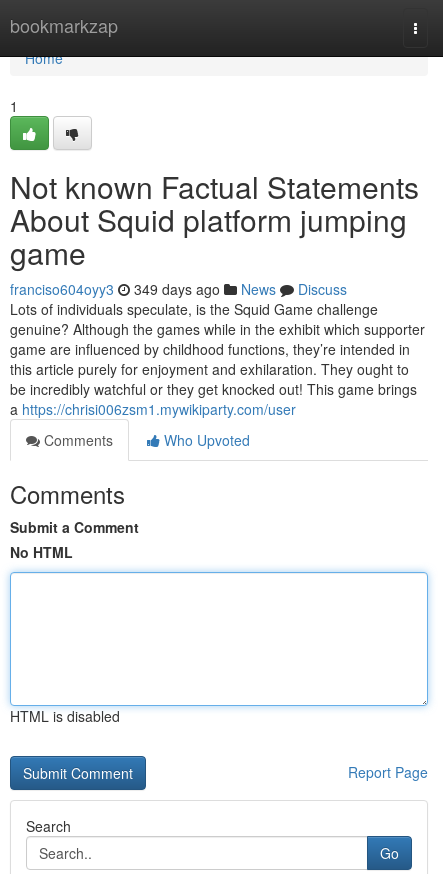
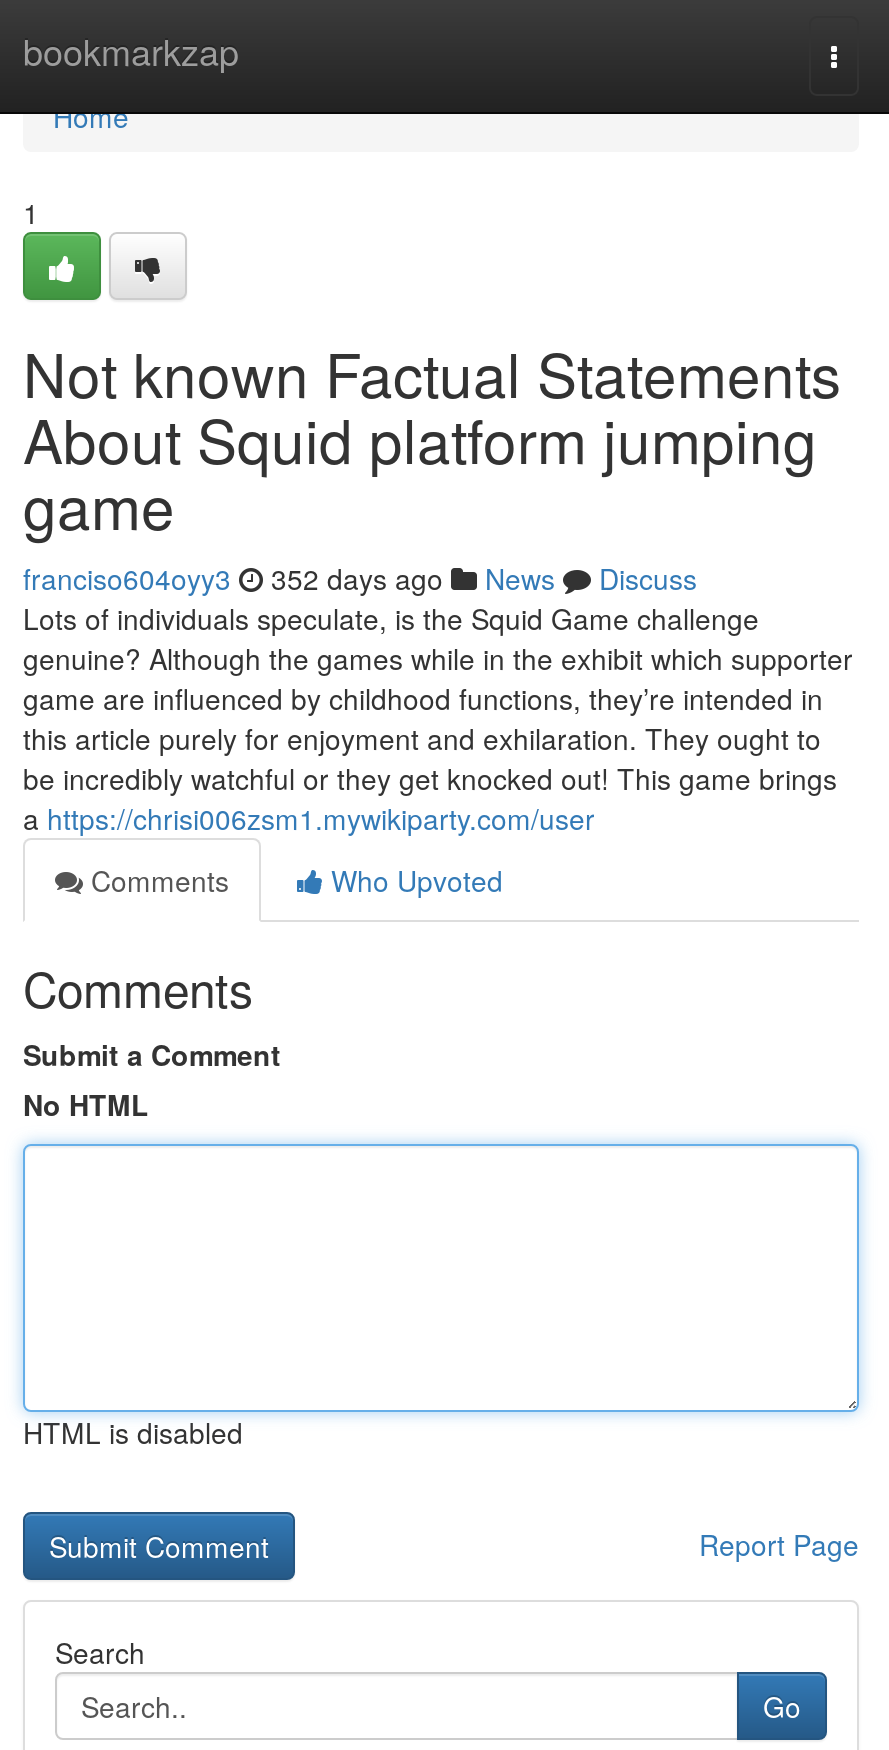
- franciso604oyy3 349 days ago News Discuss
+ franciso604oyy3 352 days ago News Discuss
